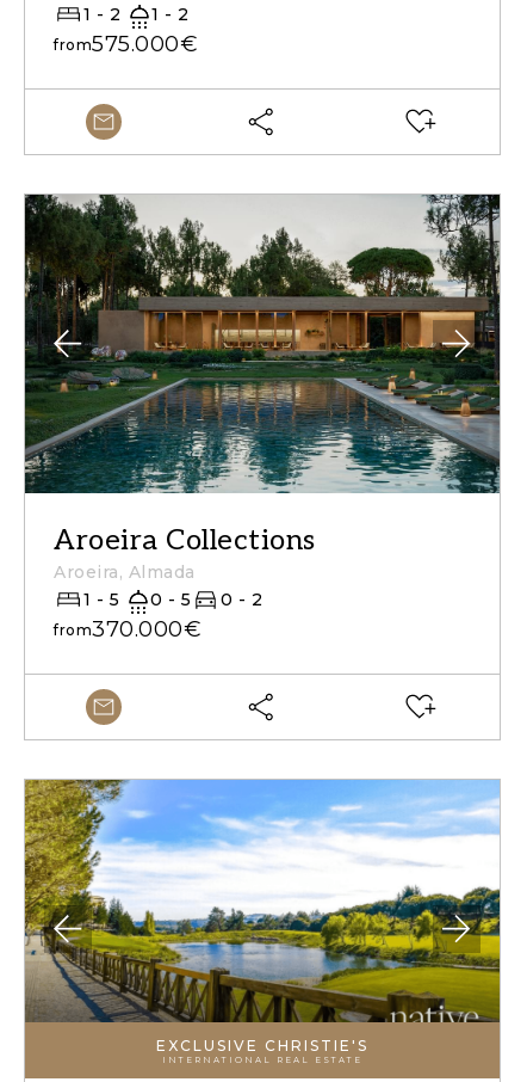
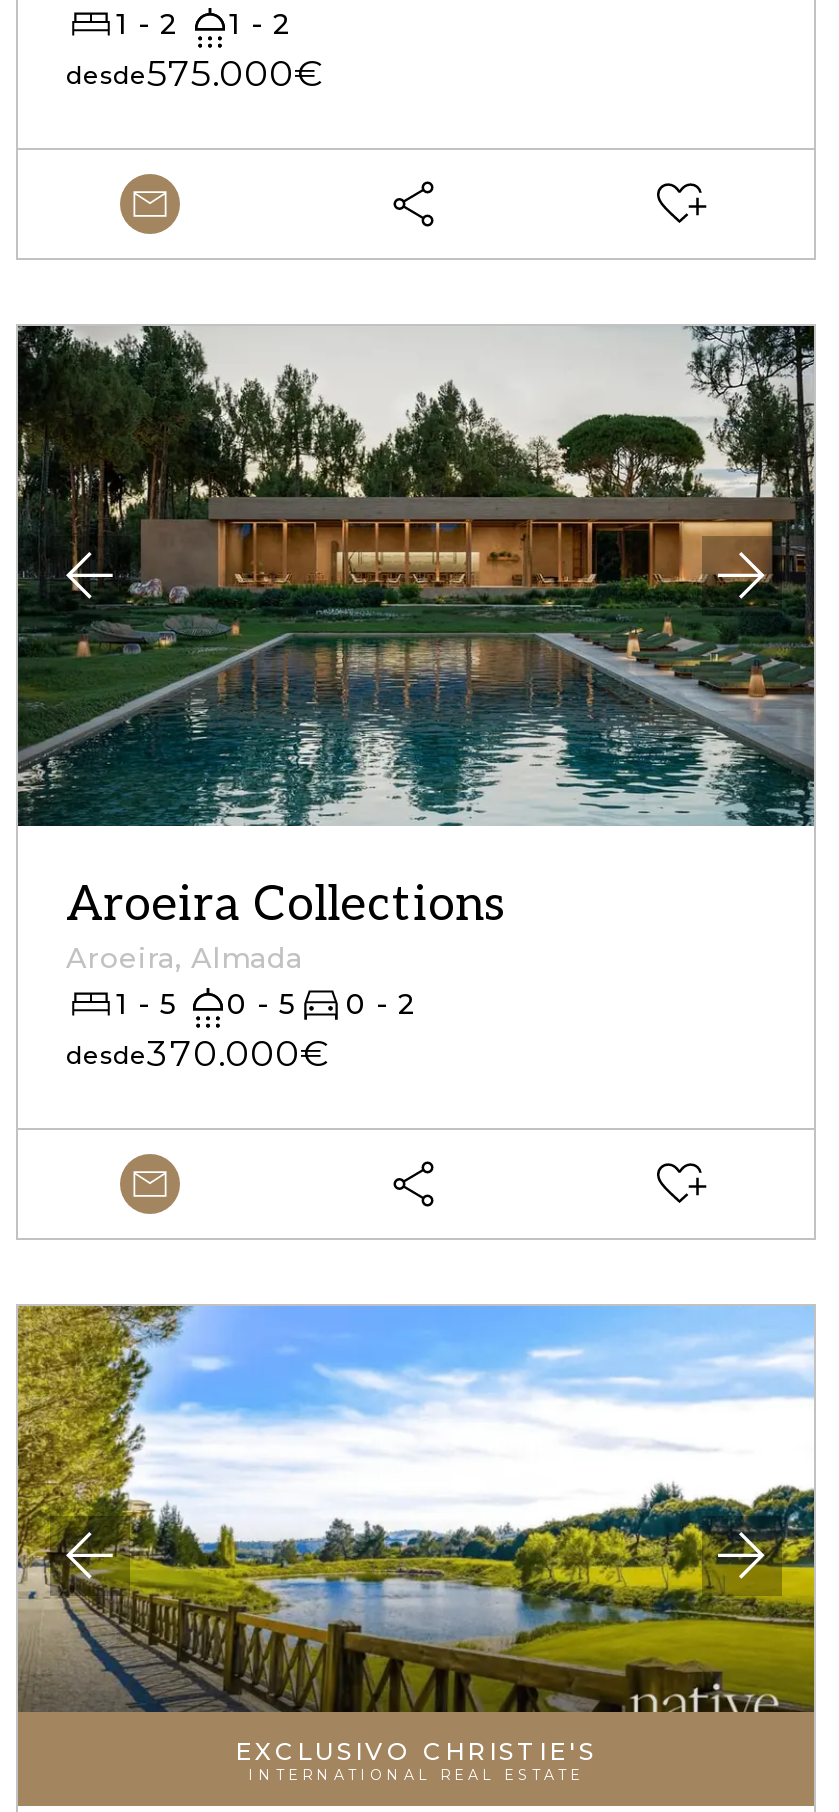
- from575.000€
+ desde575.000€

- from370.000€
+ desde370.000€

- EXCLUSIVE CHRISTIE'S
+ EXCLUSIVO CHRISTIE'S
